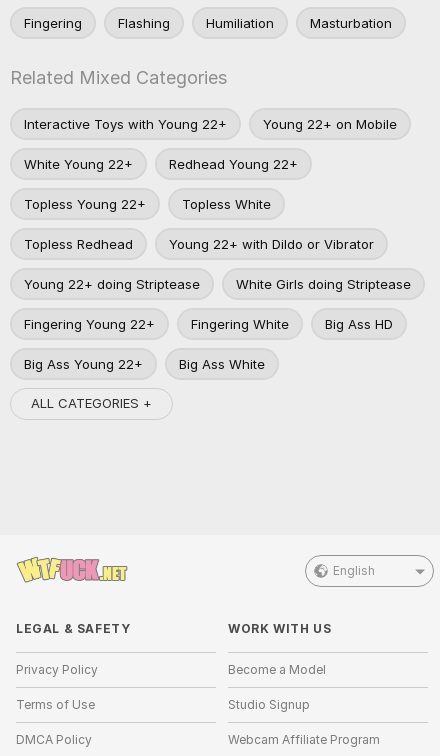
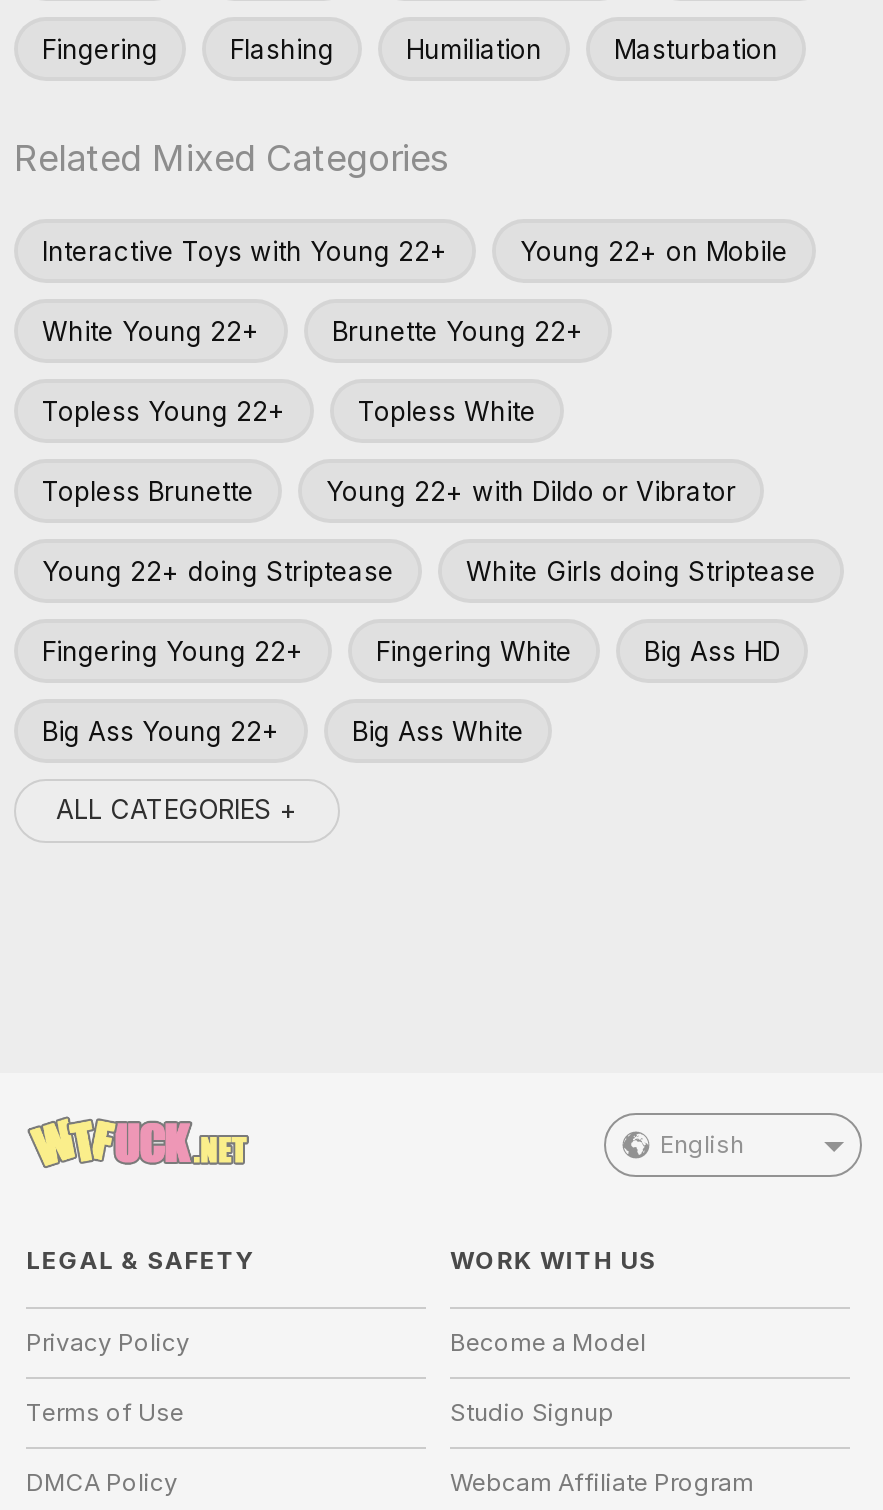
- Redhead Young 22+
+ Brunette Young 22+

- Topless Redhead
+ Topless Brunette
